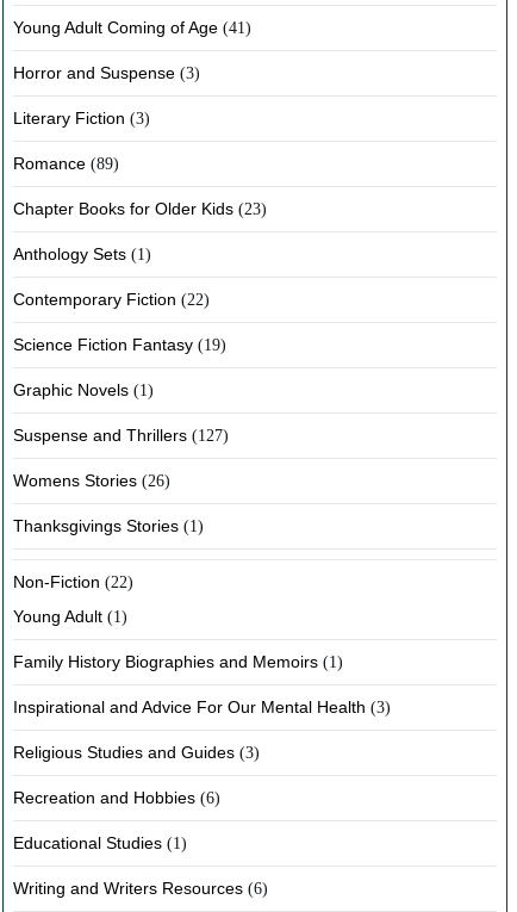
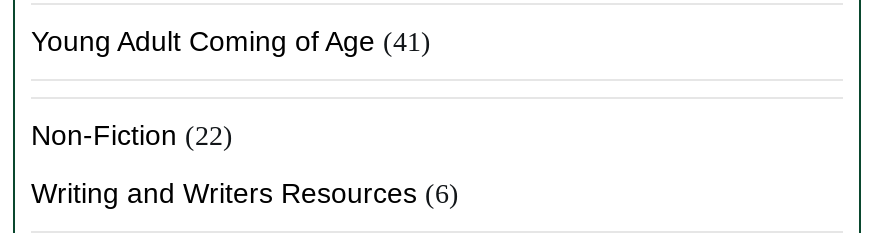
- Horror and Suspense (3)
- Literary Fiction (3)
- Romance (89)
- Chapter Books for Older Kids (23)
- Anthology Sets (1)
- Contemporary Fiction (22)
- Science Fiction Fantasy (19)
- Graphic Novels (1)
- Suspense and Thrillers (127)
- Womens Stories (26)
- Thanksgivings Stories (1)

- Young Adult (1)
- Family History Biographies and Memoirs (1)
- Inspirational and Advice For Our Mental Health (3)
- Religious Studies and Guides (3)
- Recreation and Hobbies (6)
- Educational Studies (1)
